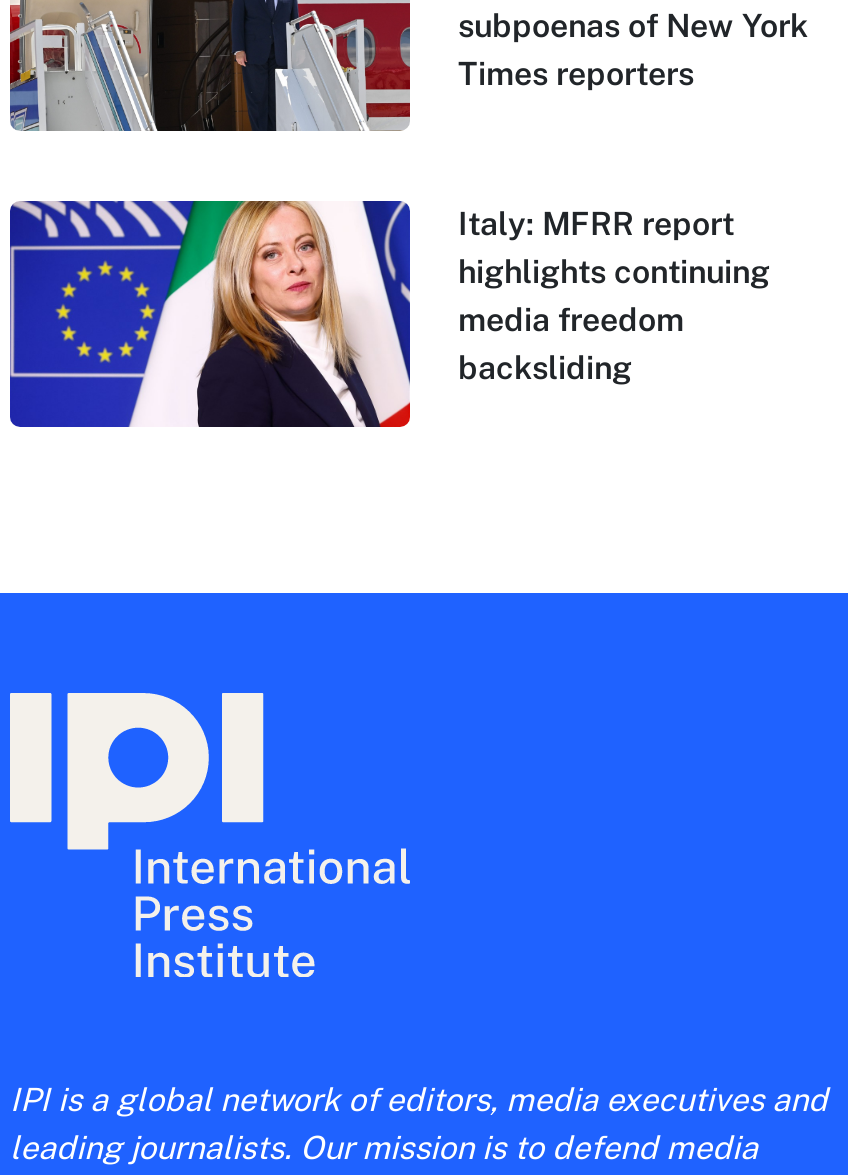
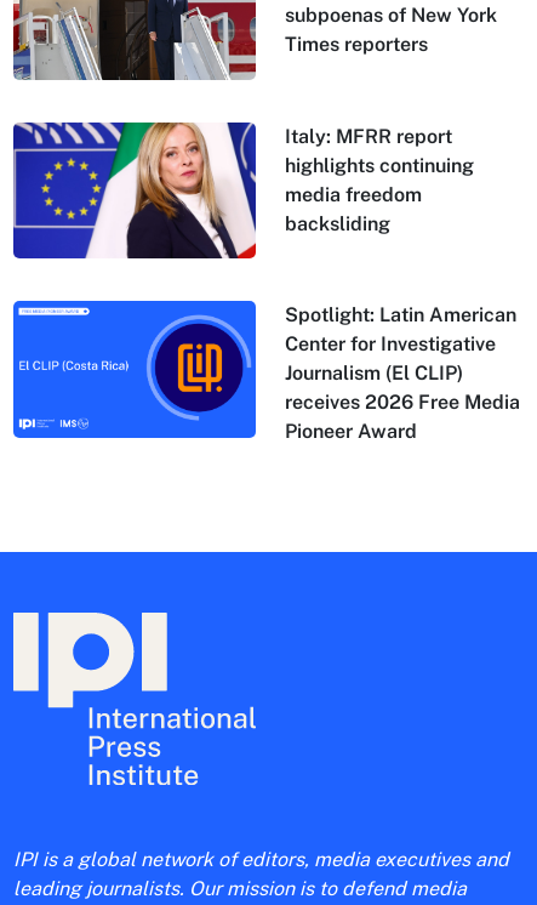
+ [image]
+ Spotlight: Latin American
+ Center for Investigative
+ Journalism (El CLIP)
+ receives 2026 Free Media
+ Pioneer Award
